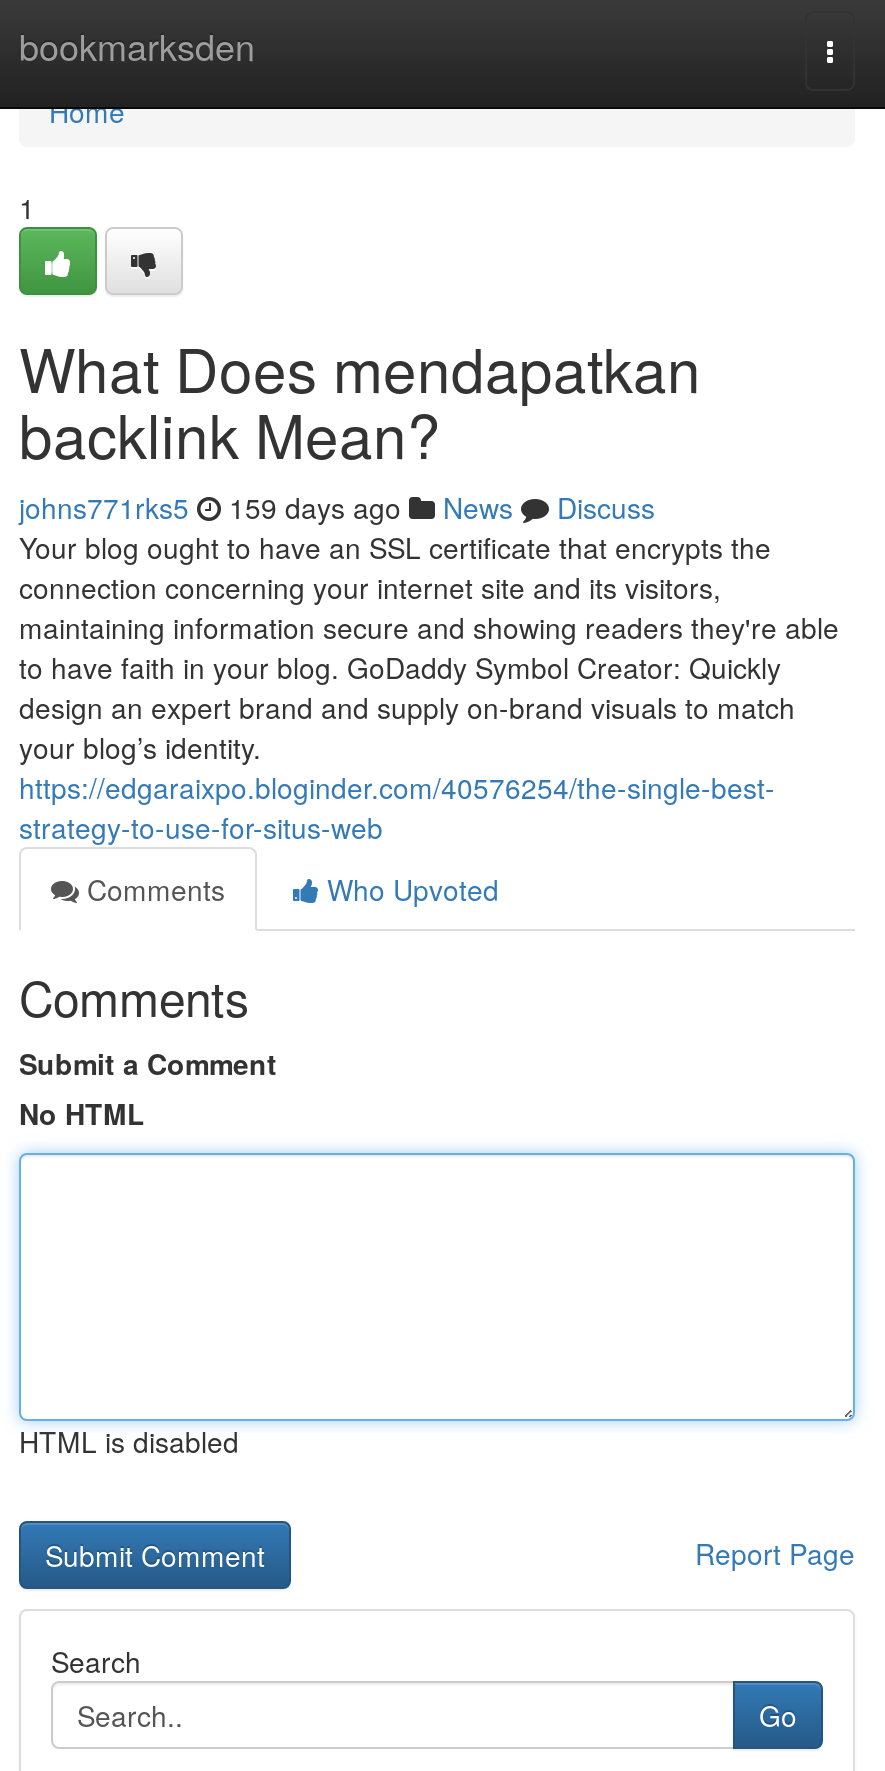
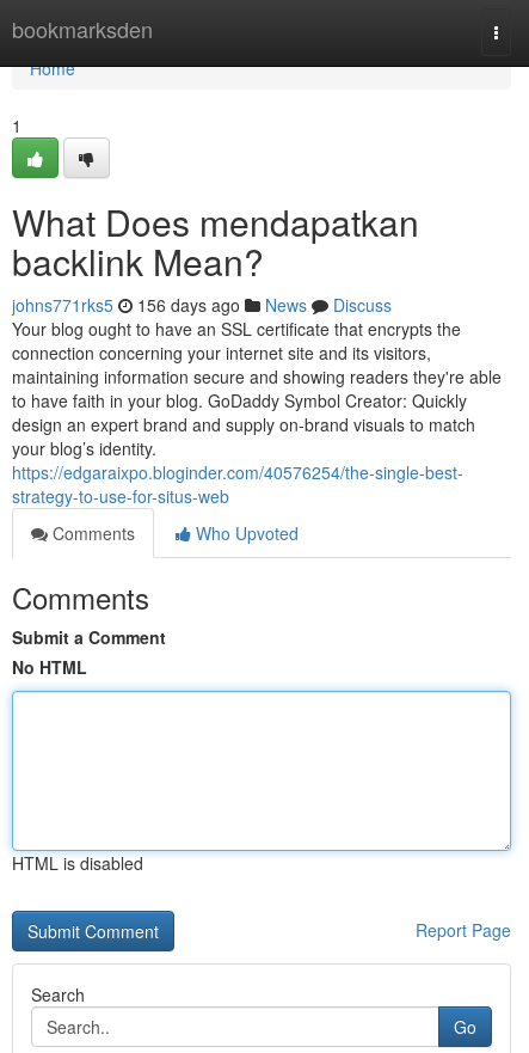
- johns771rks5 159 days ago News Discuss
+ johns771rks5 156 days ago News Discuss
